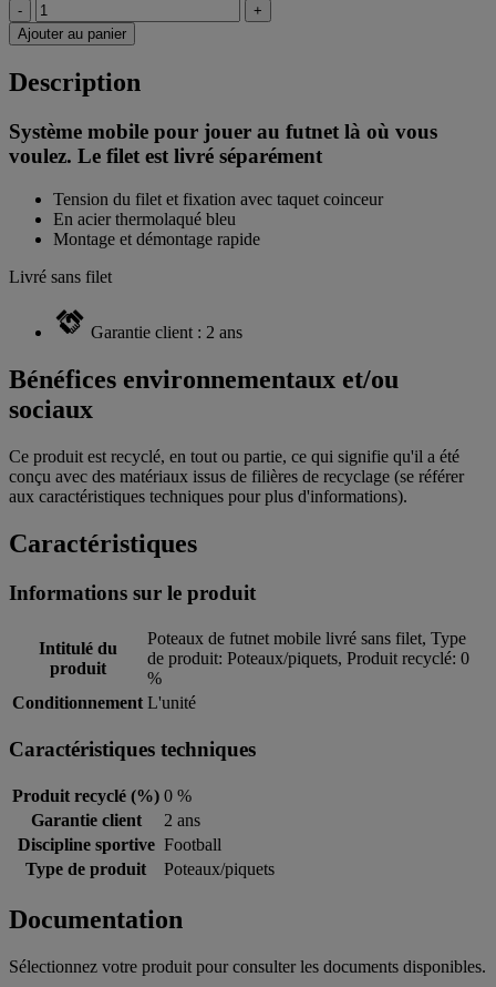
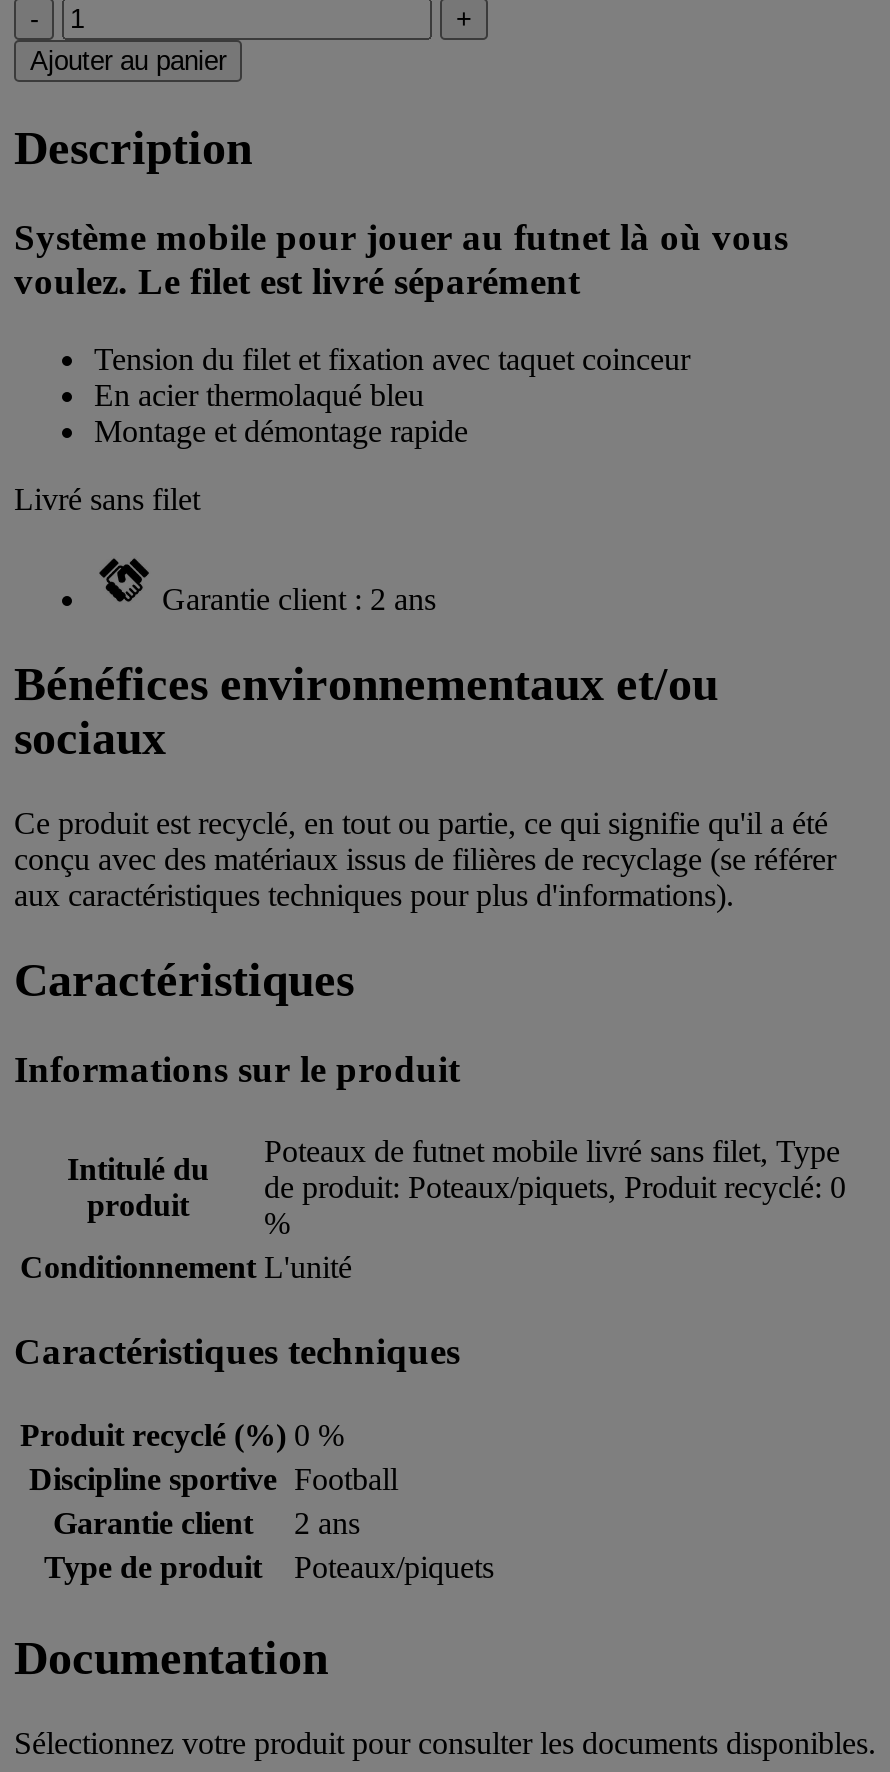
moved down: Garantie client | 2 ans

moved up: Discipline sportive Football
